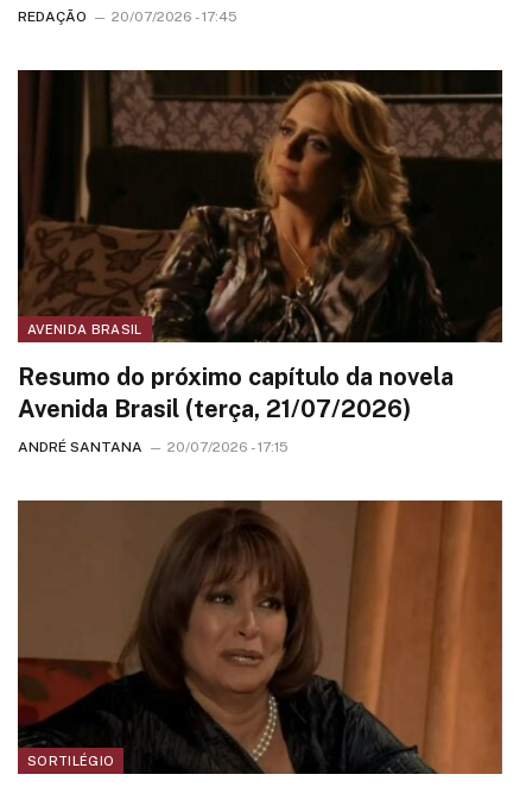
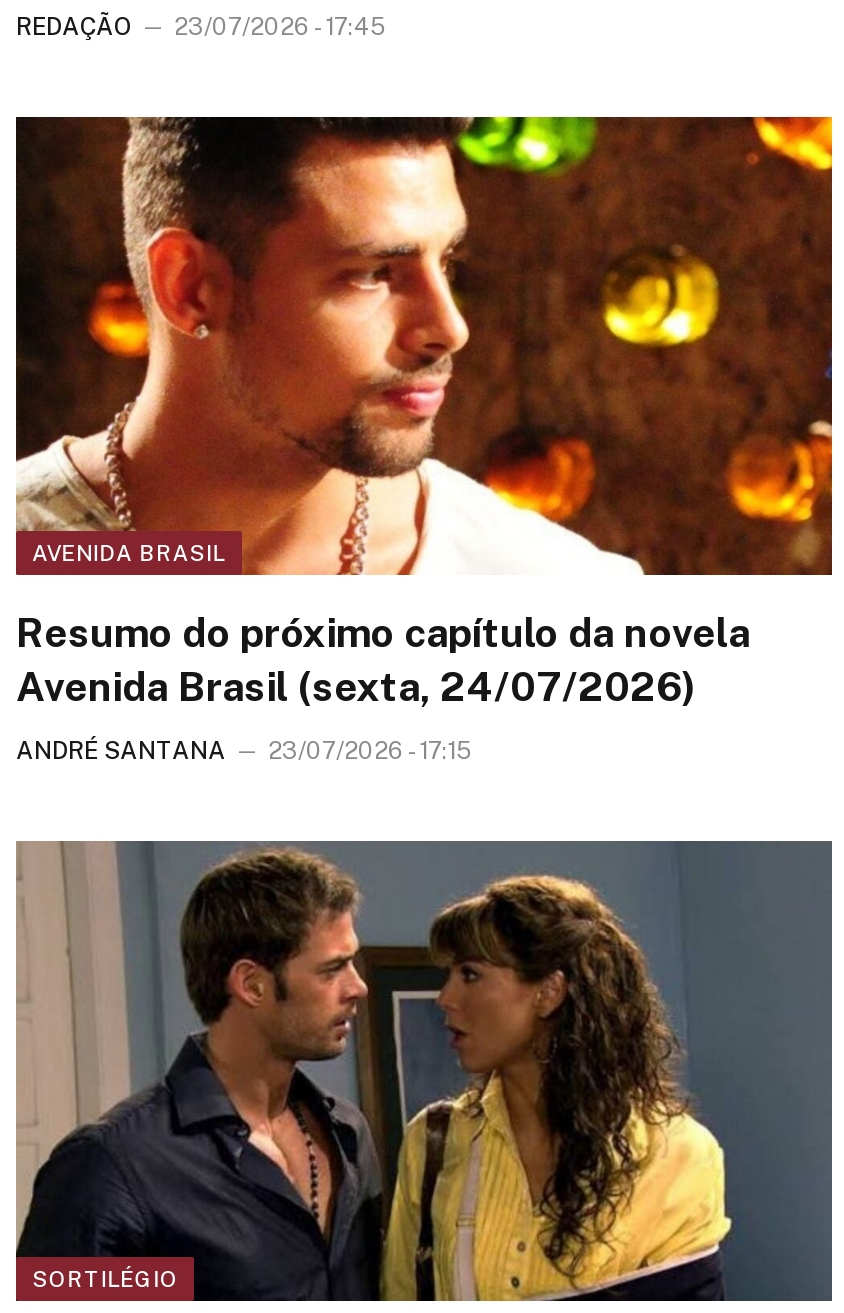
- REDAÇÃO 20/07/2026 - 17:45
+ REDAÇÃO 23/07/2026 - 17:45

- [image]
+ [image]

- Avenida Brasil (terça, 21/07/2026)
+ Avenida Brasil (sexta, 24/07/2026)

- ANDRÉ SANTANA 20/07/2026 - 17:15
+ ANDRÉ SANTANA 23/07/2026 - 17:15

- [image]
+ [image]
